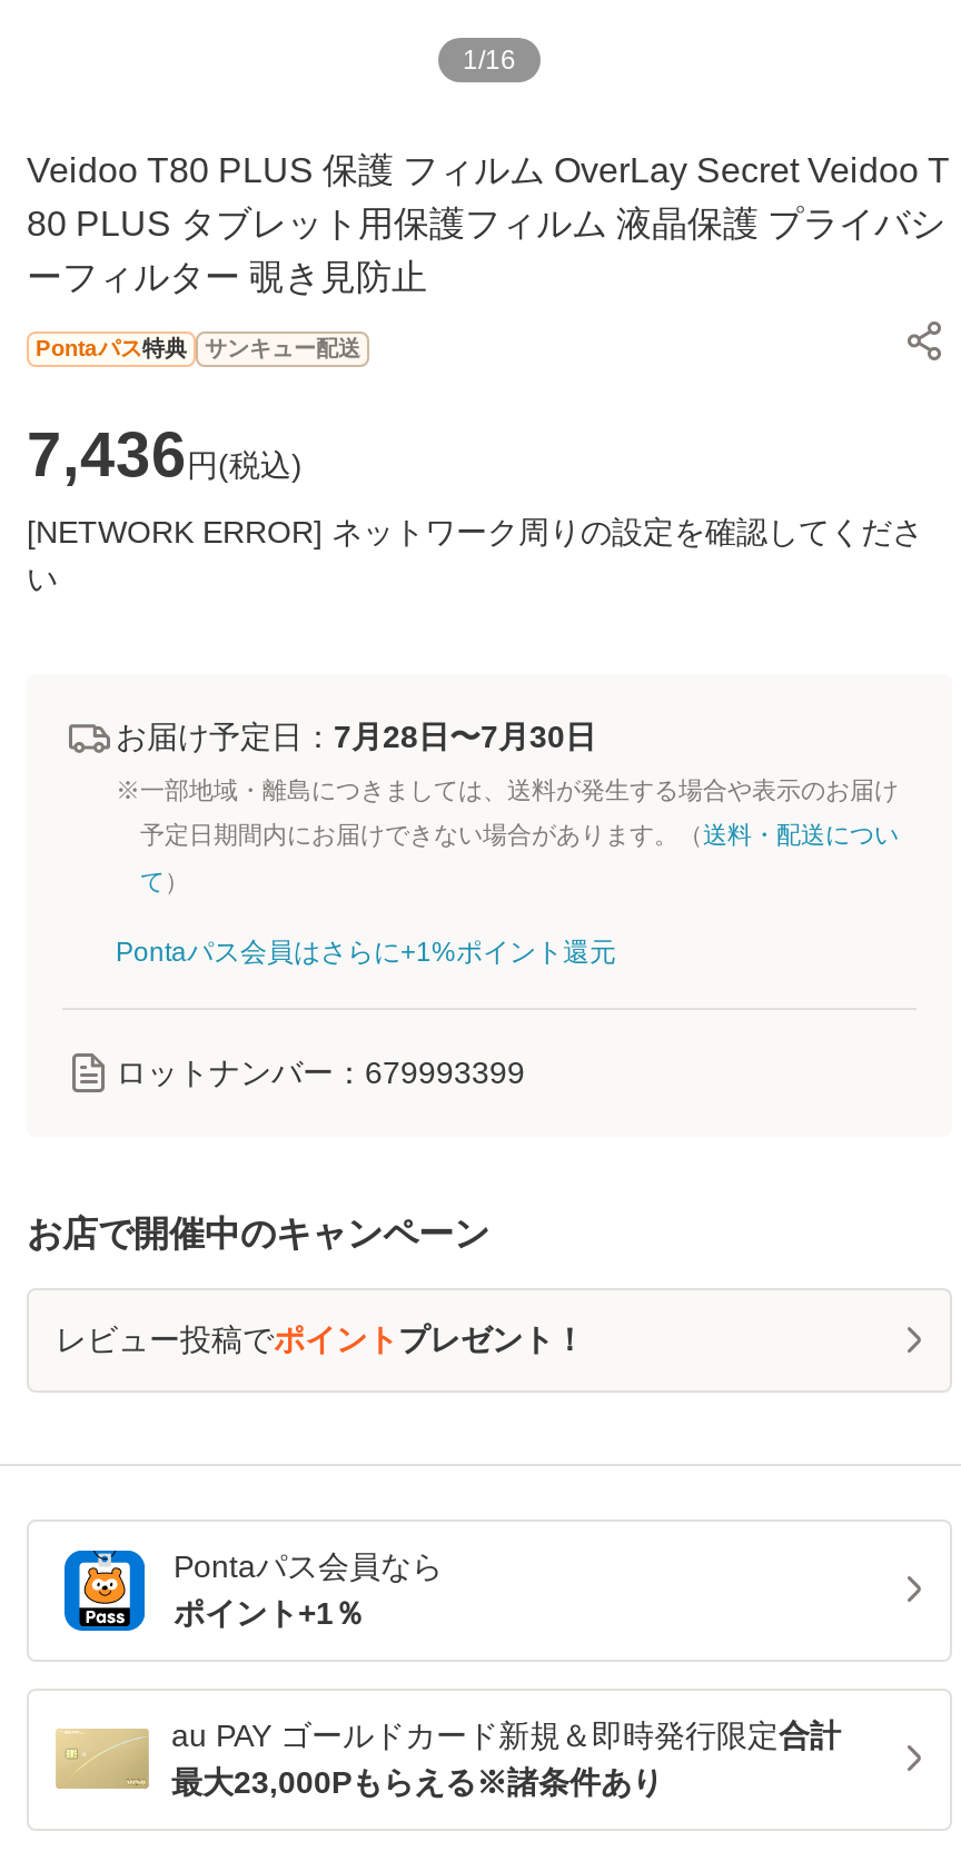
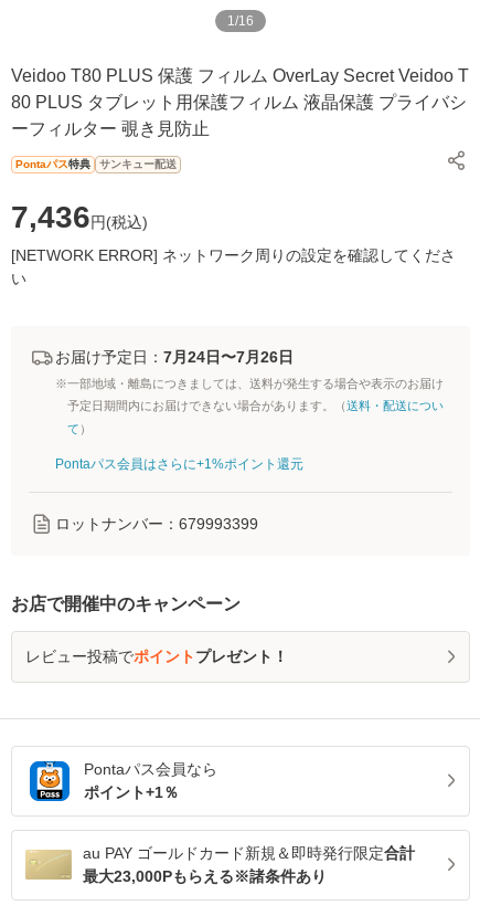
- お届け予定日：7月28日〜7月30日
+ お届け予定日：7月24日〜7月26日
